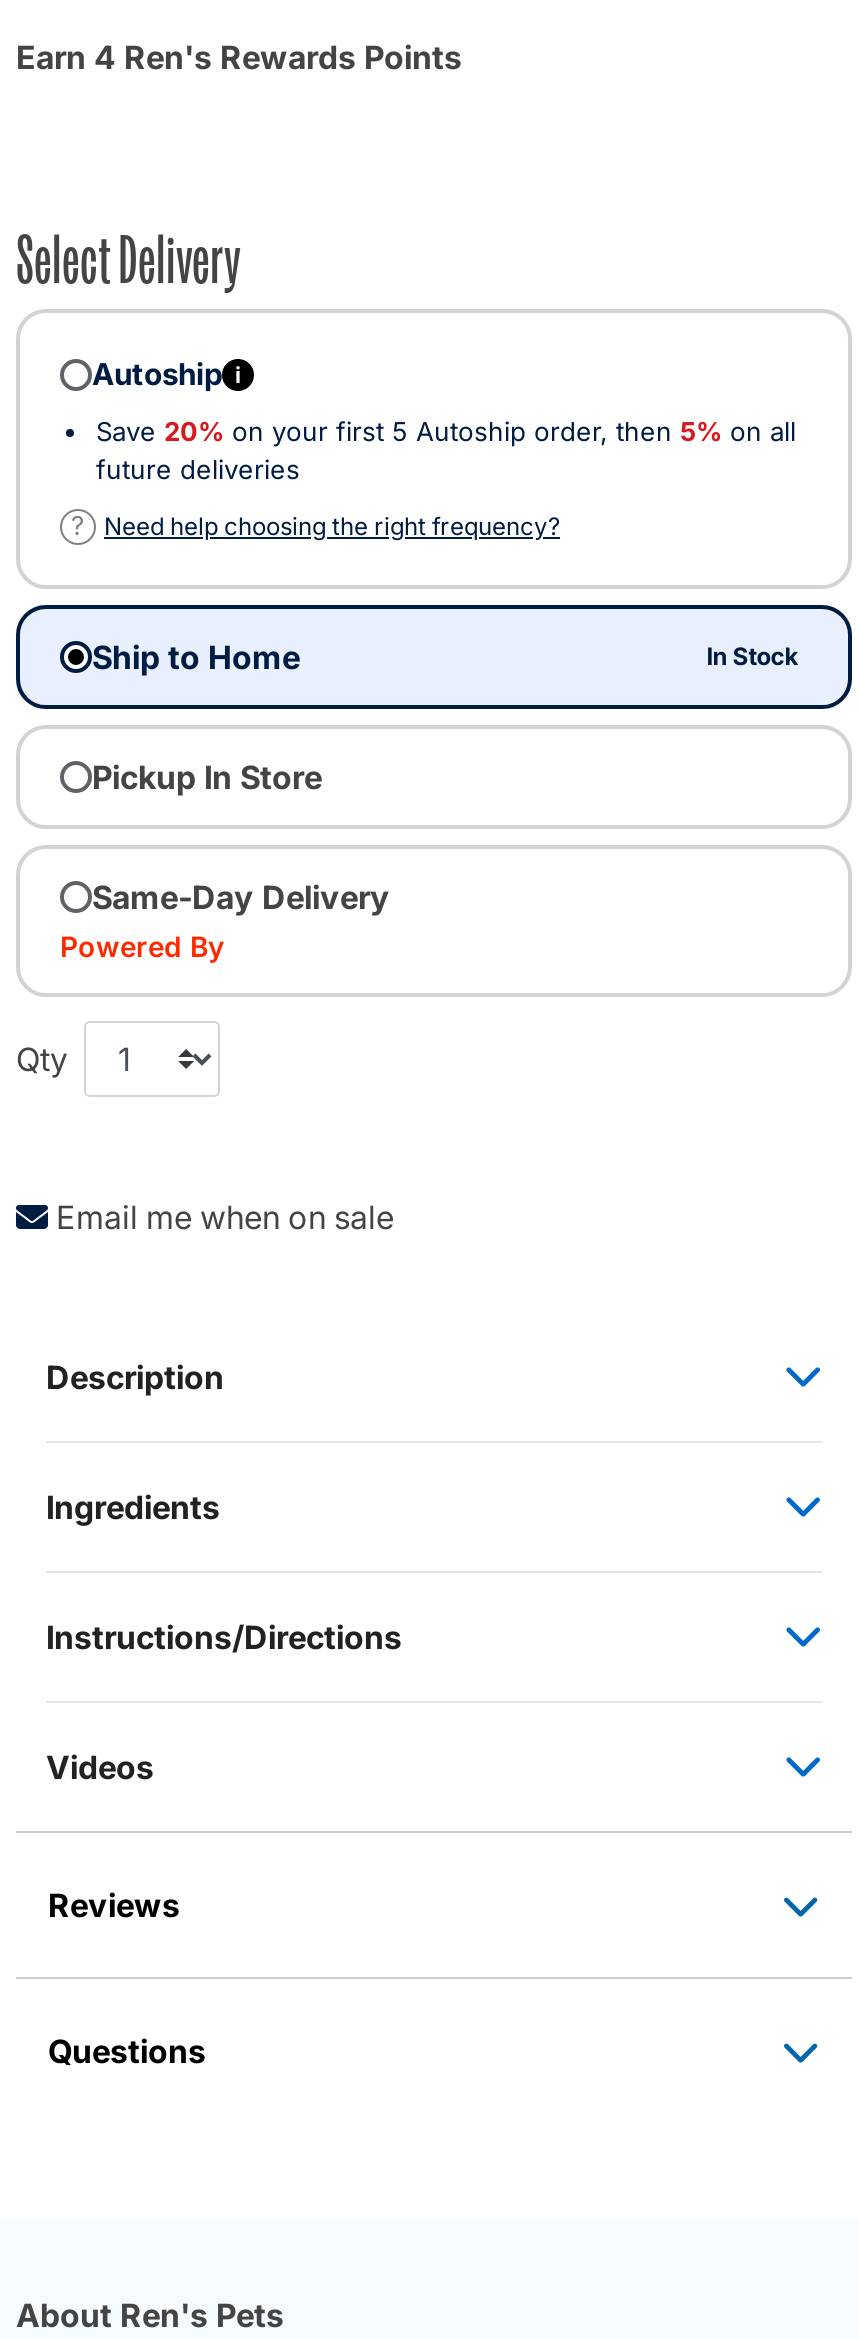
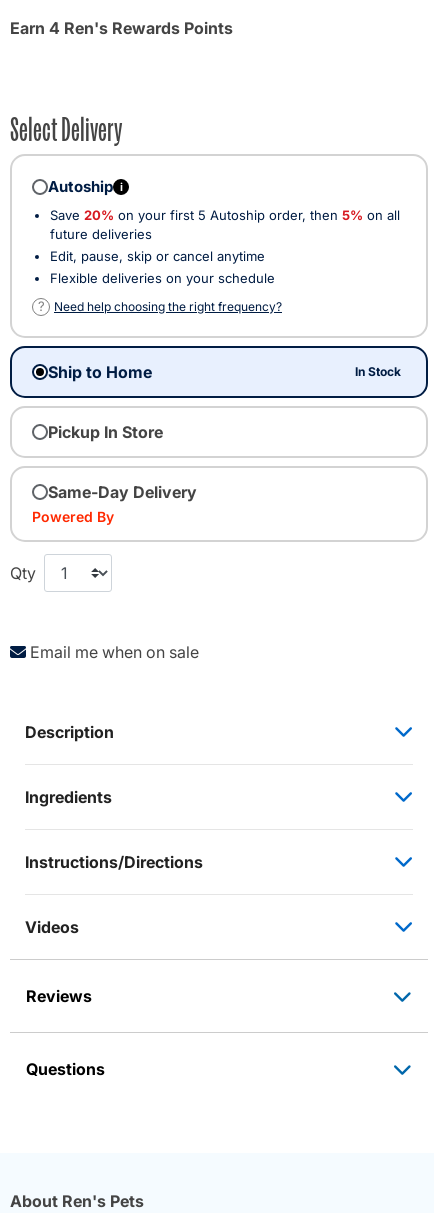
+ Edit, pause, skip or cancel anytime
+ Flexible deliveries on your schedule
